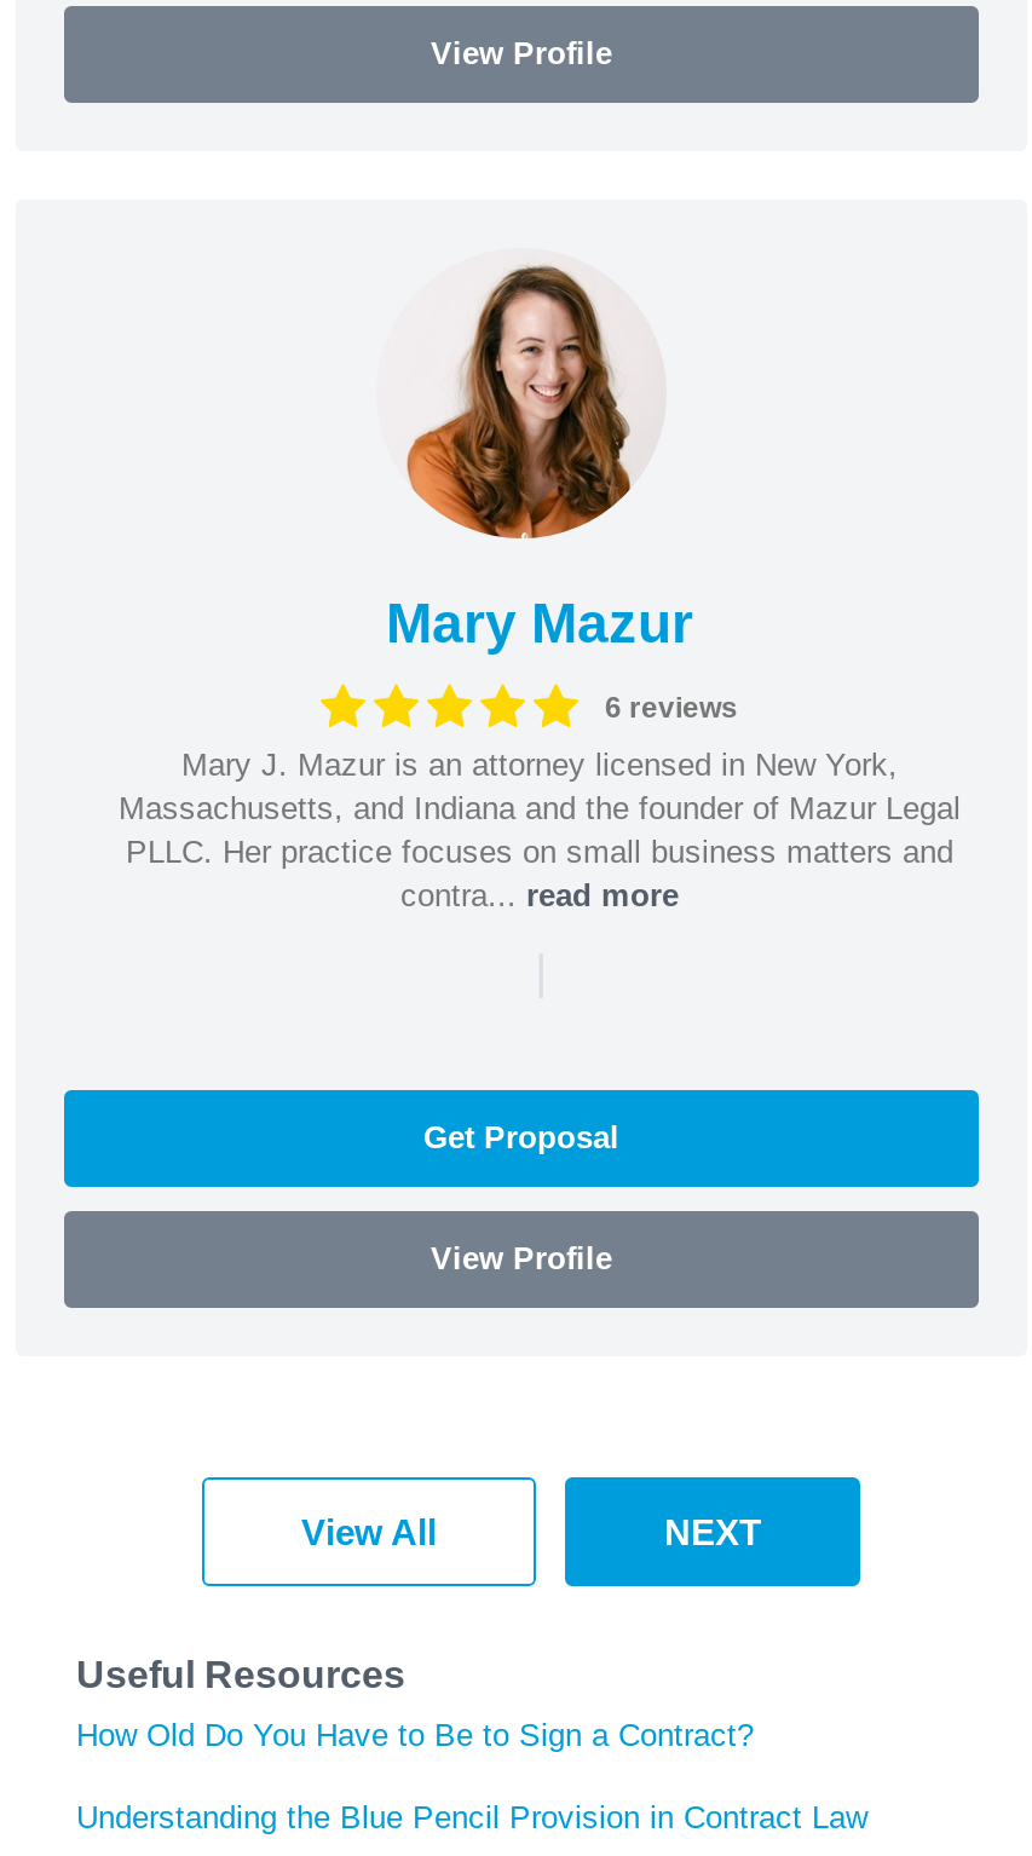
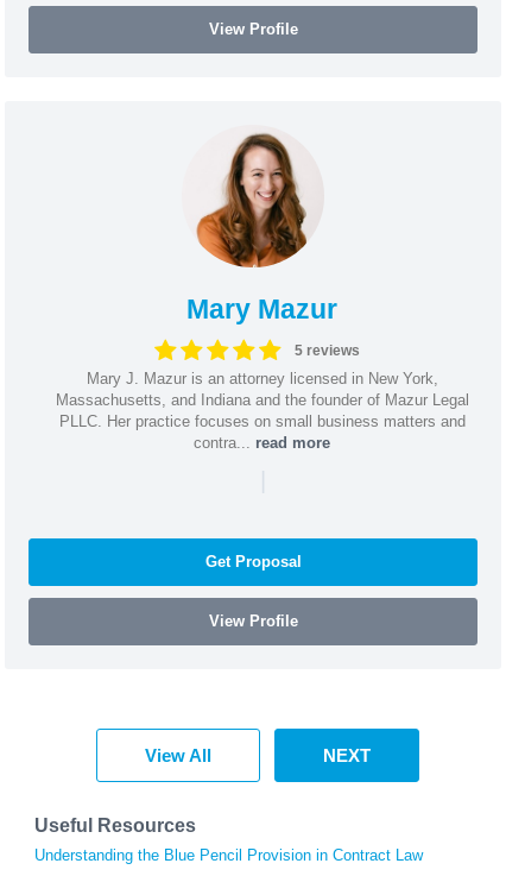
- 6 reviews
+ 5 reviews

- How Old Do You Have to Be to Sign a Contract?
